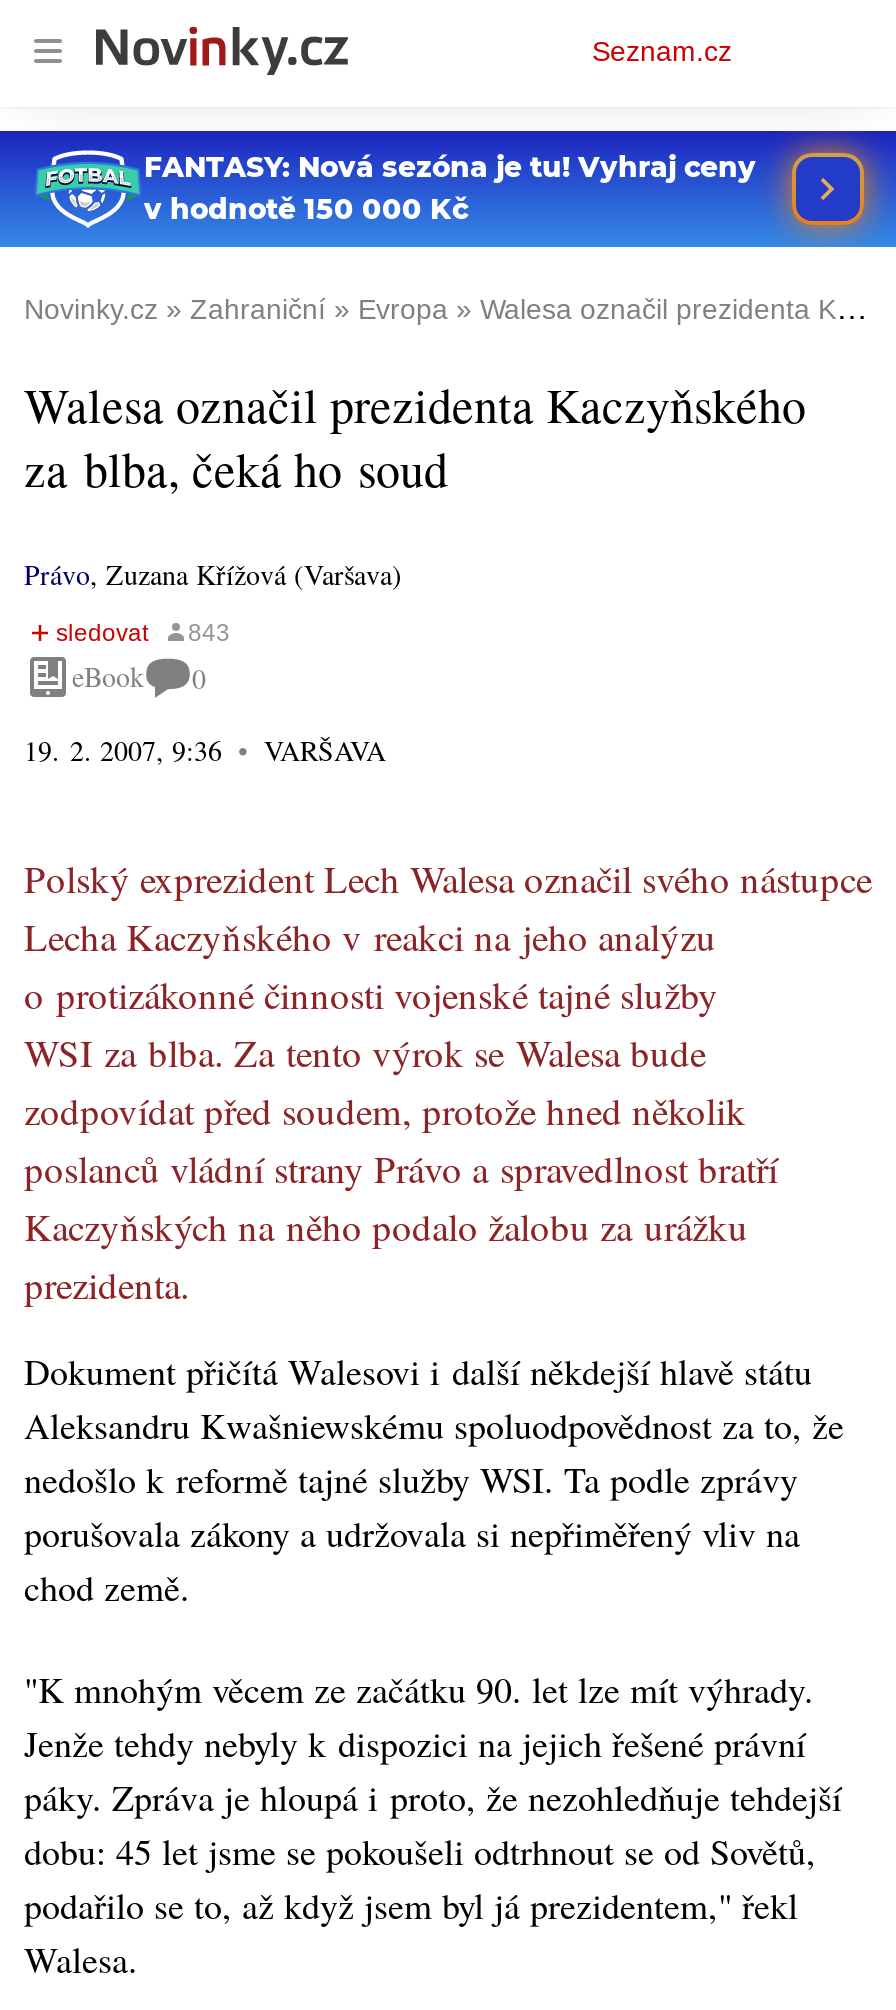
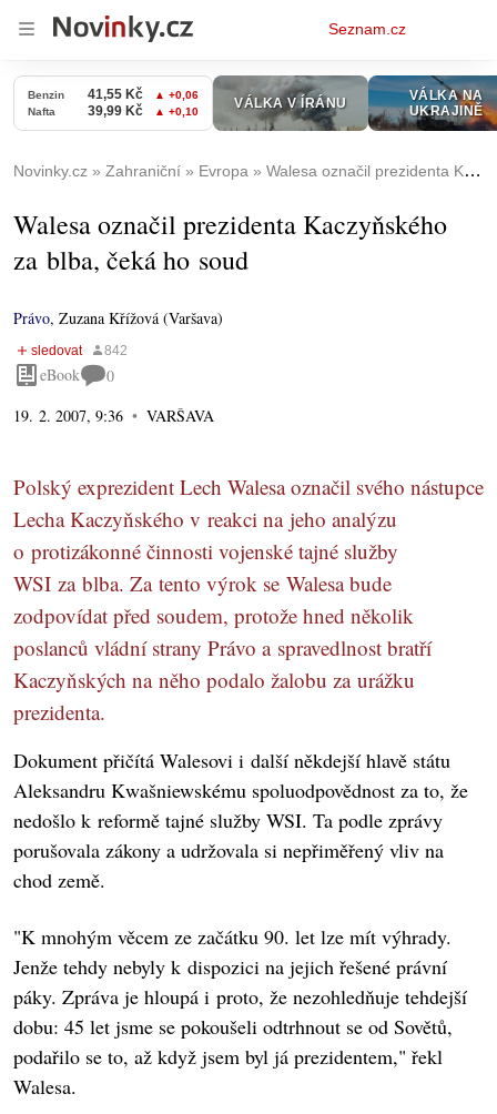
- [image]
+ [image]
